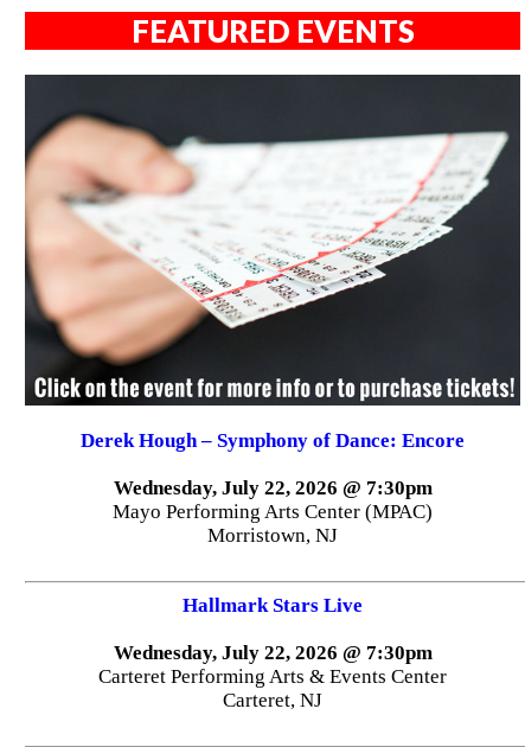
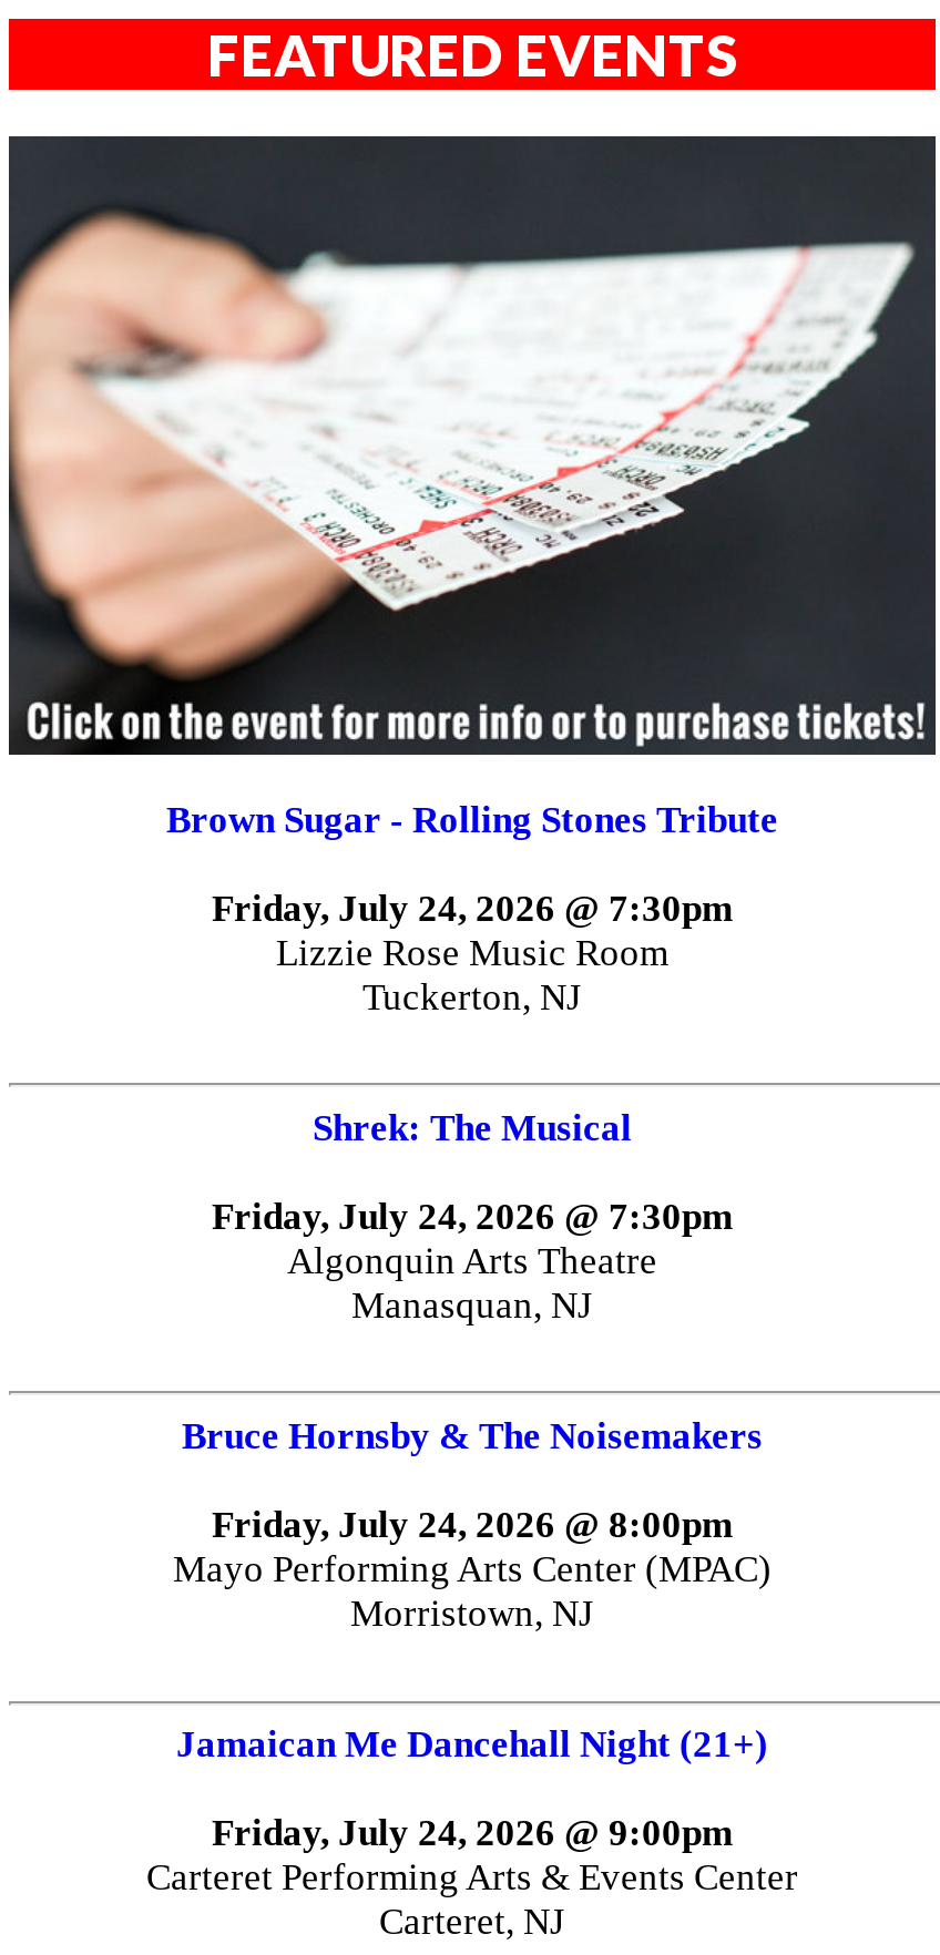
- Derek Hough – Symphony of Dance: Encore
- Wednesday, July 22, 2026 @ 7:30pm
+ Brown Sugar - Rolling Stones Tribute
+ Friday, July 24, 2026 @ 7:30pm
+ Lizzie Rose Music Room
+ Tuckerton, NJ
+ Shrek: The Musical
+ Friday, July 24, 2026 @ 7:30pm
+ Algonquin Arts Theatre
+ Manasquan, NJ
+ Bruce Hornsby & The Noisemakers
+ Friday, July 24, 2026 @ 8:00pm

- Hallmark Stars Live
+ Jamaican Me Dancehall Night (21+)

- Wednesday, July 22, 2026 @ 7:30pm
+ Friday, July 24, 2026 @ 9:00pm
